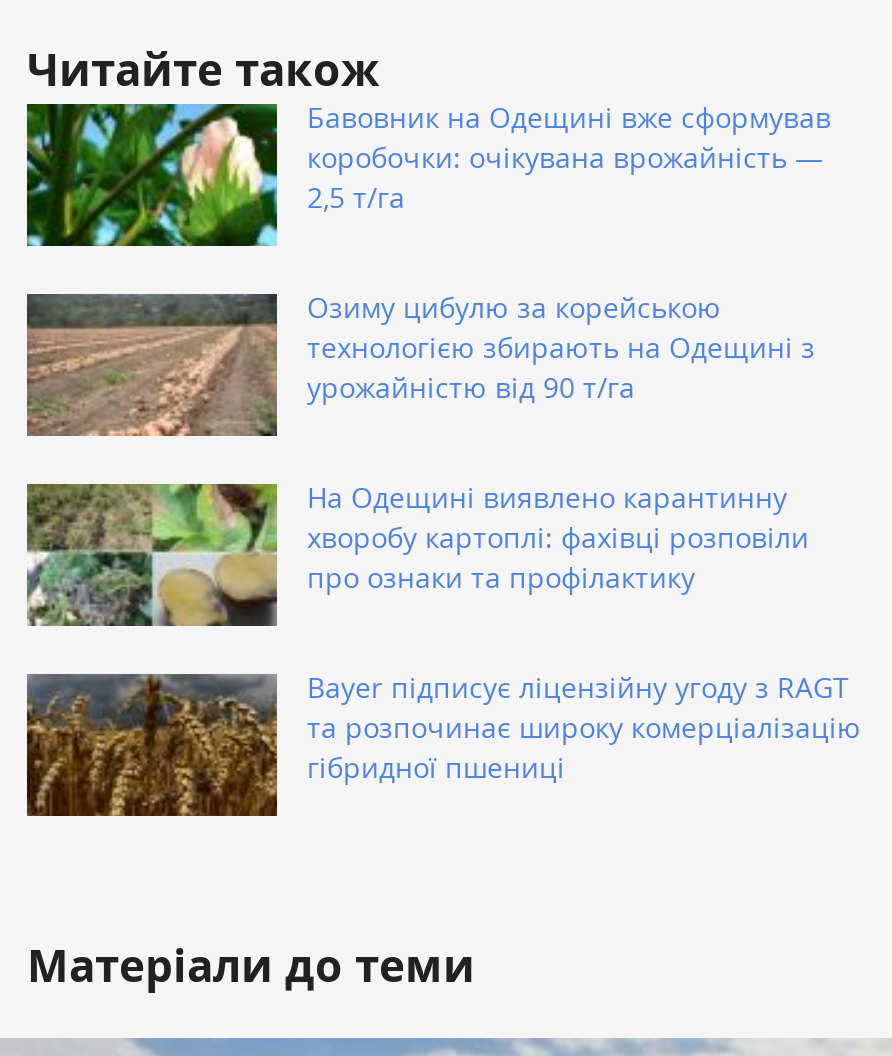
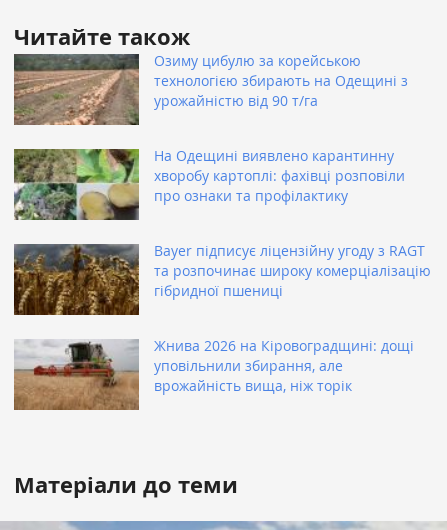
- [image]
- Бавовник на Одещині вже сформував
- коробочки: очікувана врожайність —
- 2,5 т/га

moved up: [image] | Озиму цибулю за корейською | технологією збирають на Одещині з | ... | та розпочинає широку комерціалізацію | гібридної пшениці

+ [image]
+ Жнива 2026 на Кіровоградщині: дощі
+ уповільнили збирання, але
+ врожайність вища, ніж торік
